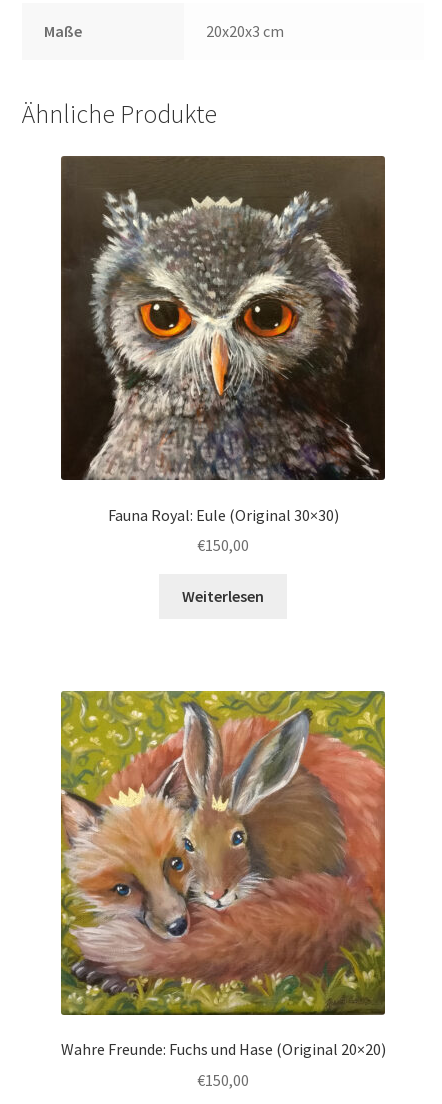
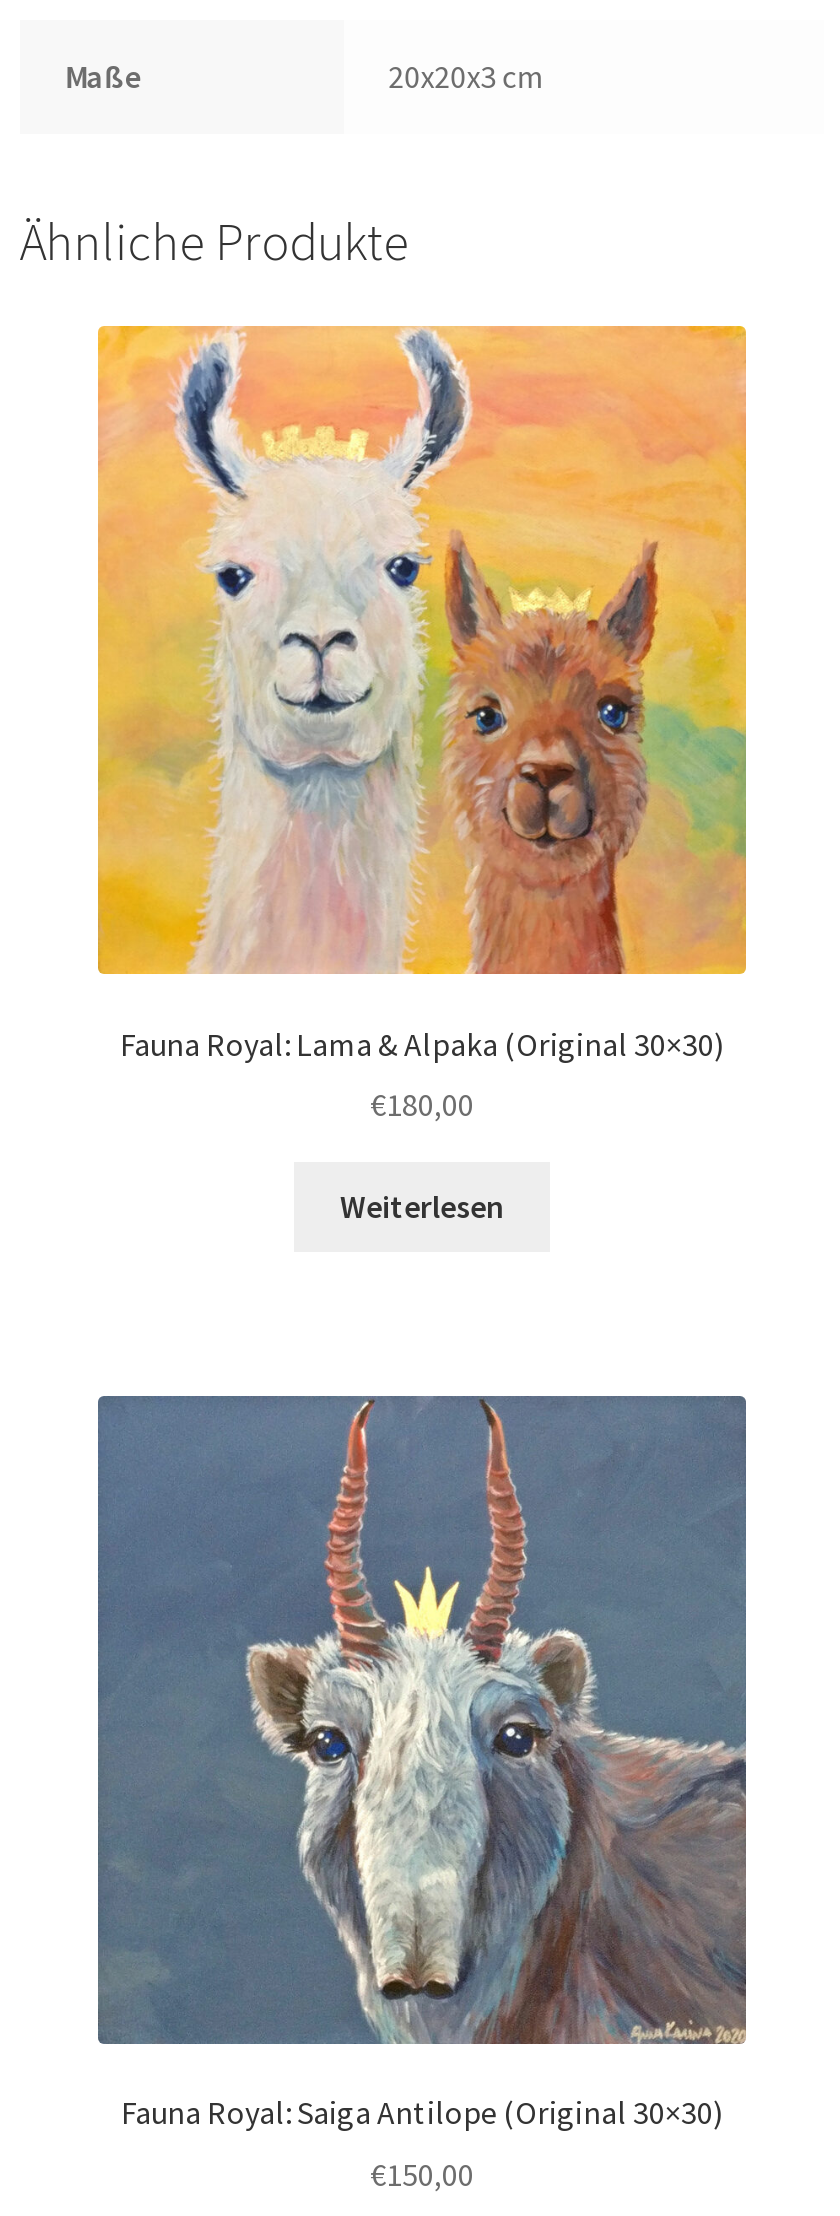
- [image]
- Fauna Royal: Eule (Original 30×30)
+ [image]
+ Fauna Royal: Lama & Alpaka (Original 30×30)

- €150,00
+ €180,00

- [image]
- Wahre Freunde: Fuchs und Hase (Original 20×20)
+ [image]
+ Fauna Royal: Saiga Antilope (Original 30×30)
